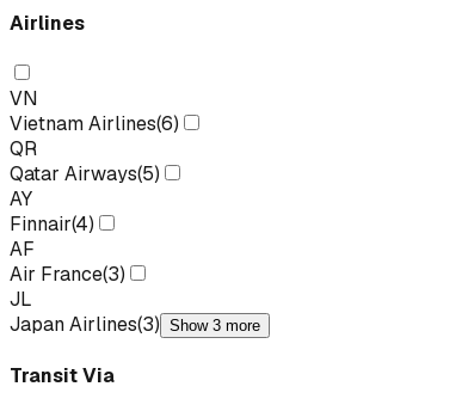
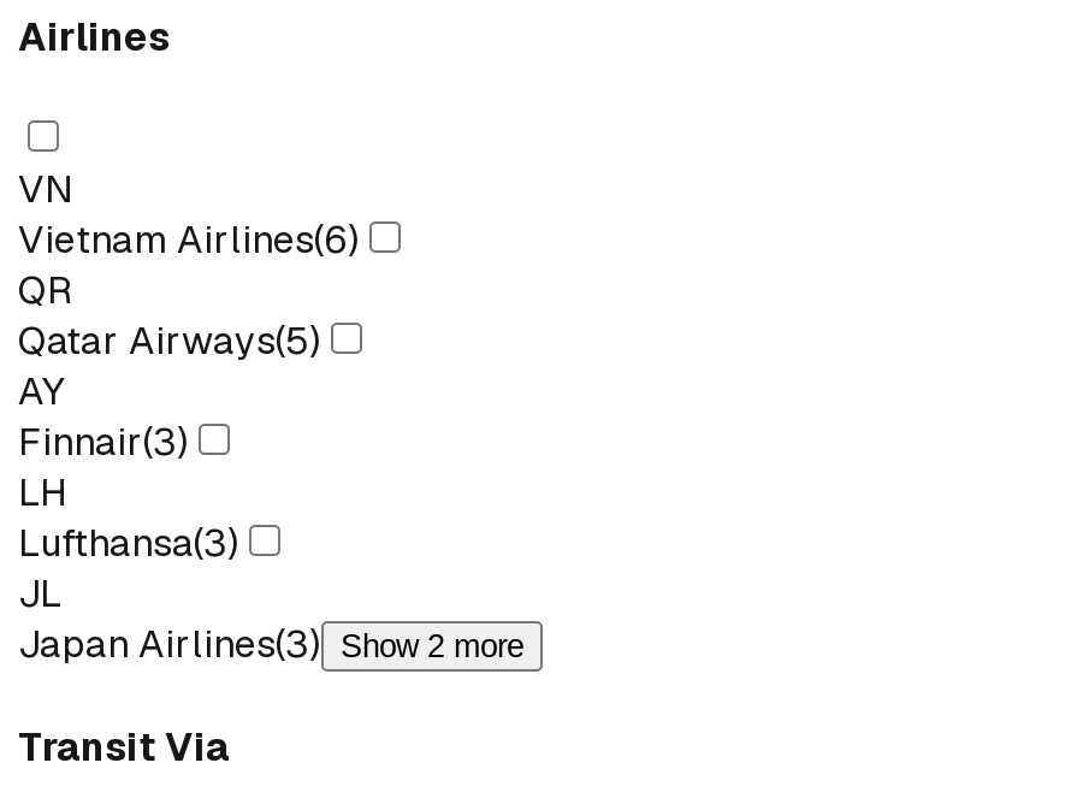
- Finnair(4)
- AF
- Air France(3)
+ Finnair(3)
+ LH
+ Lufthansa(3)

- Japan Airlines(3) Show 3 more
+ Japan Airlines(3) Show 2 more
